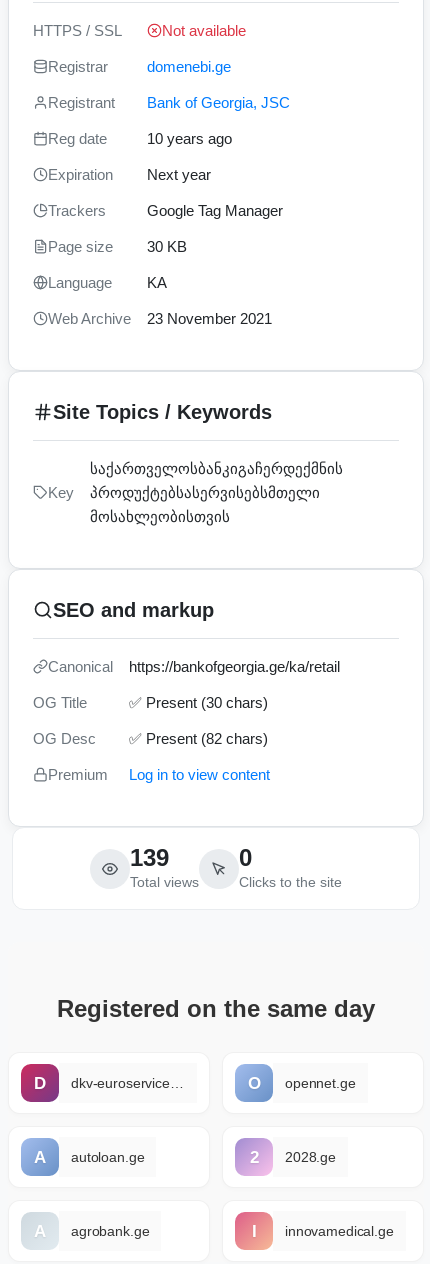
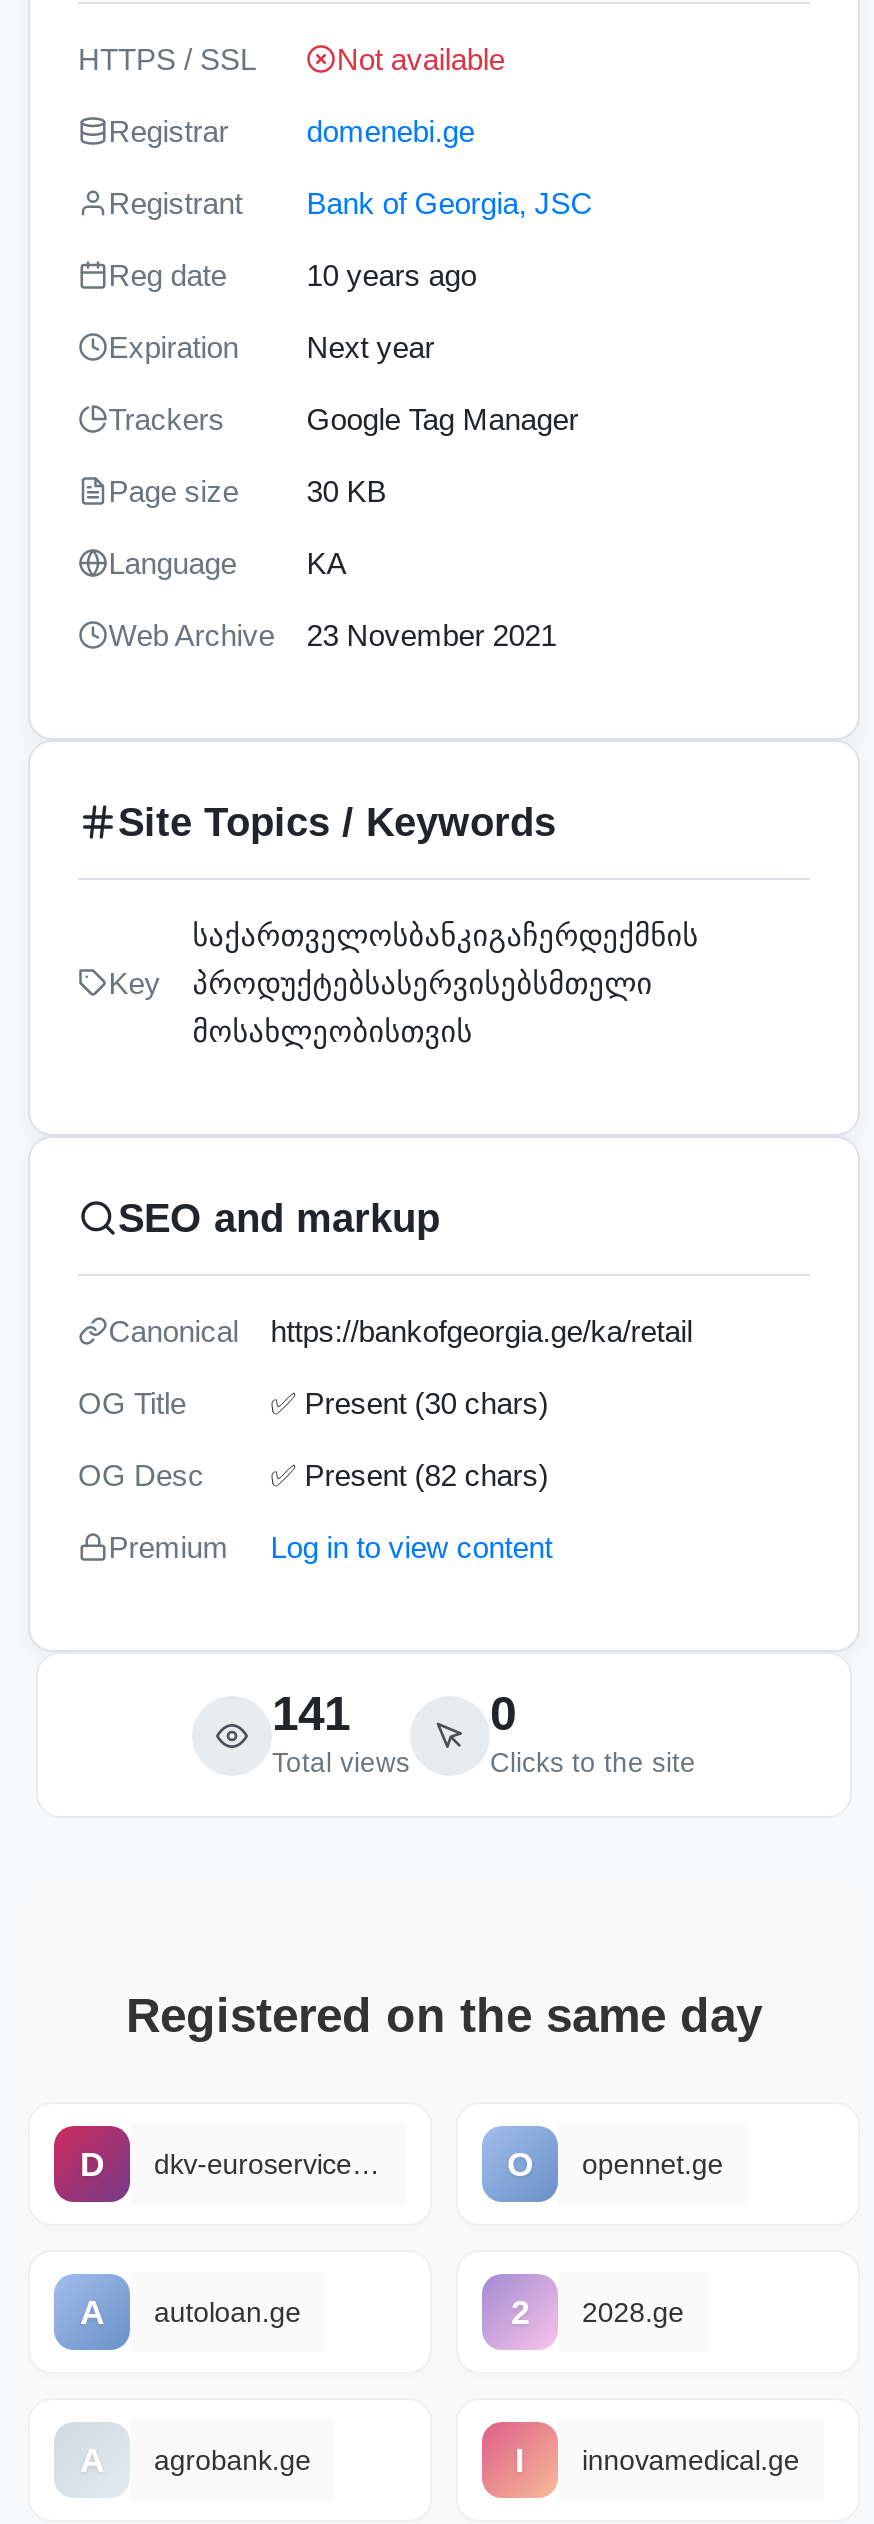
- 139
+ 141
